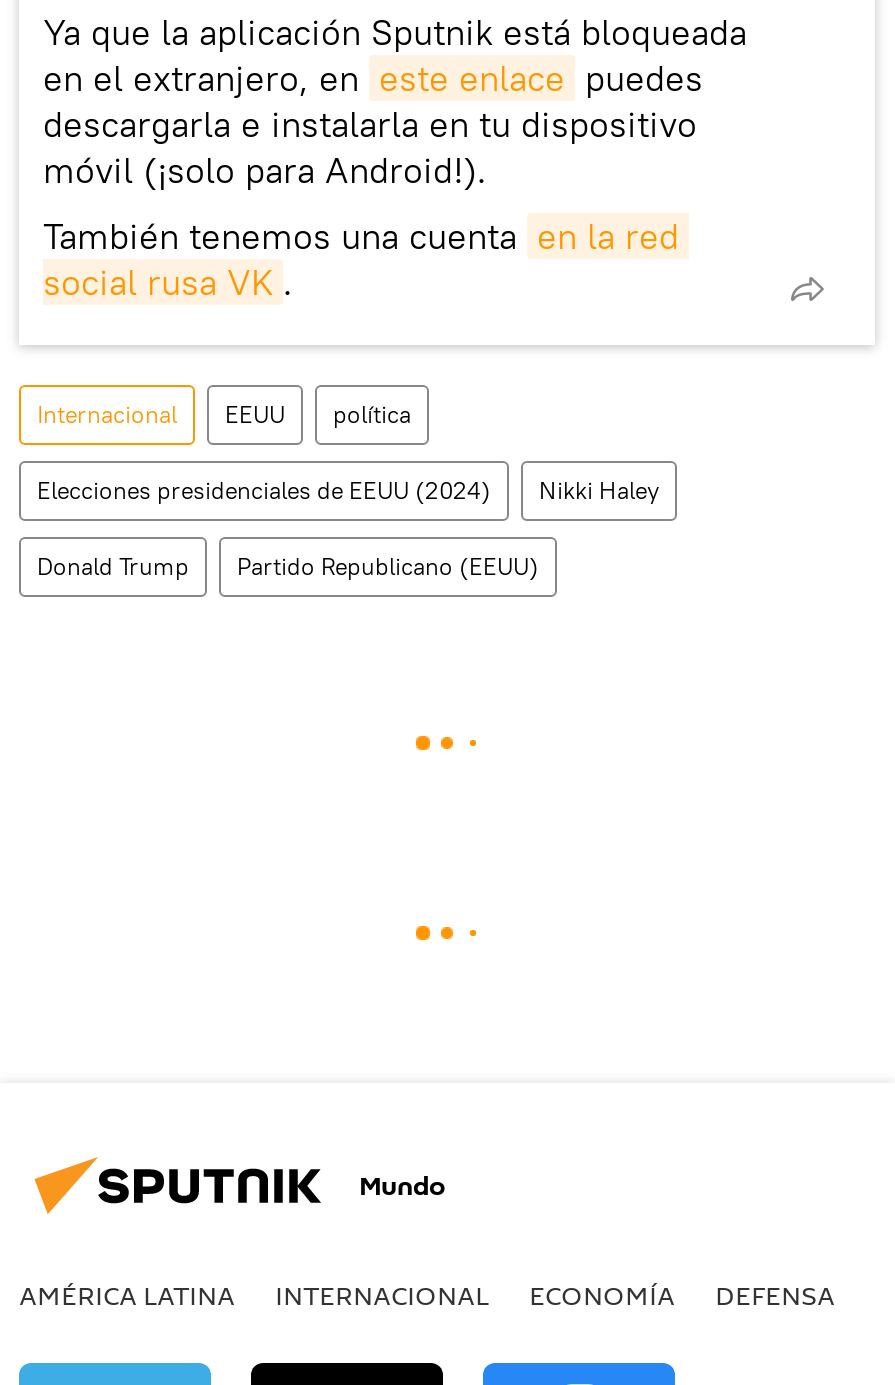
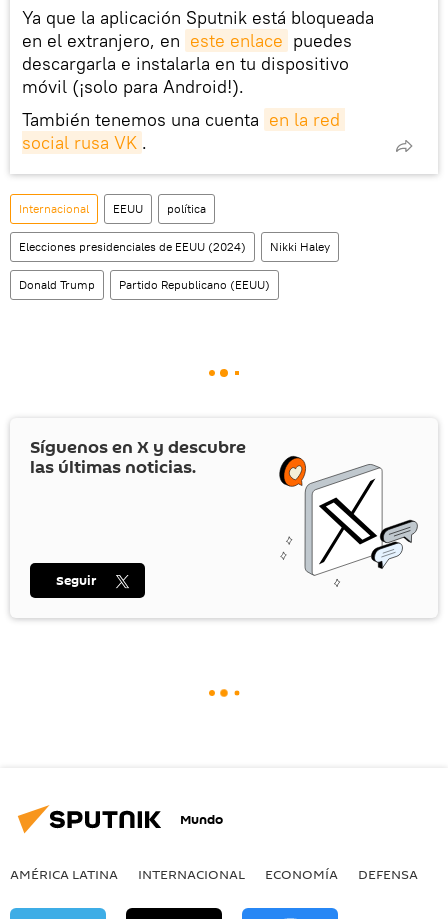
+ [image]
+ Síguenos en X y descubre
+ las últimas noticias.

+ Seguir
